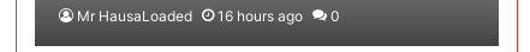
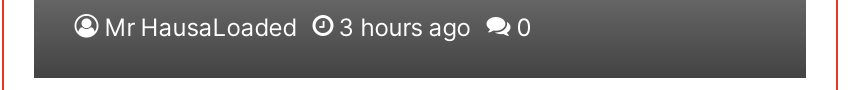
- Mr HausaLoaded 16 hours ago 0
+ Mr HausaLoaded 3 hours ago 0
